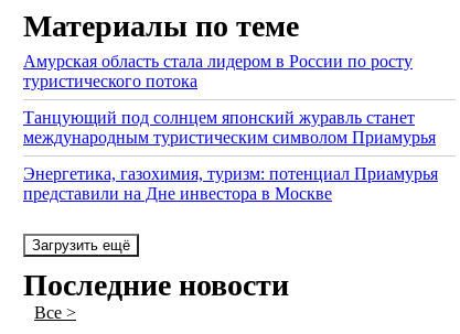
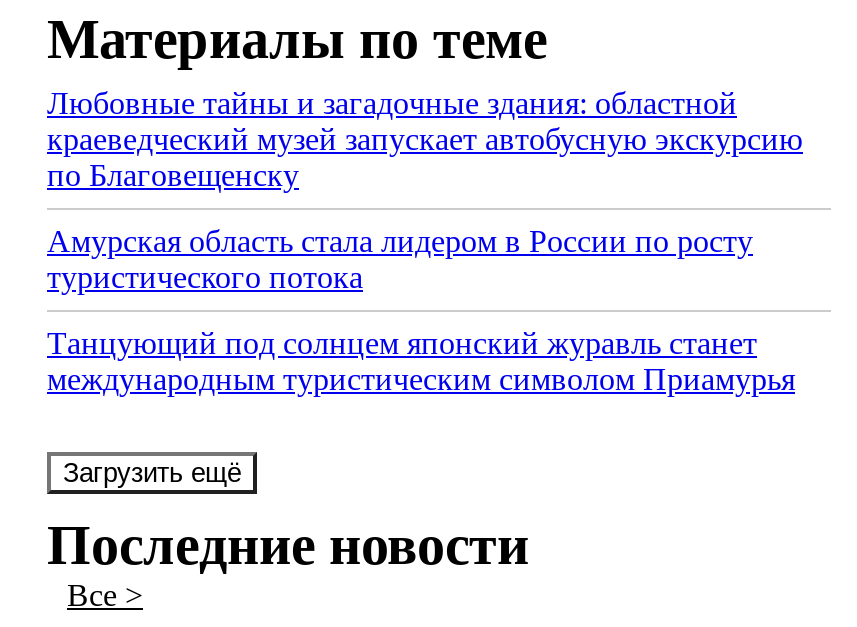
+ Любовные тайны и загадочные здания: областной
+ краеведческий музей запускает автобусную экскурсию
+ по Благовещенску

moved down: Амурская область стала лидером в России по росту | туристического потока | Танцующий под солнцем японский журавль станет | международным туристическим символом Приамурья

- Энергетика, газохимия, туризм: потенциал Приамурья
- представили на Дне инвестора в Москве
